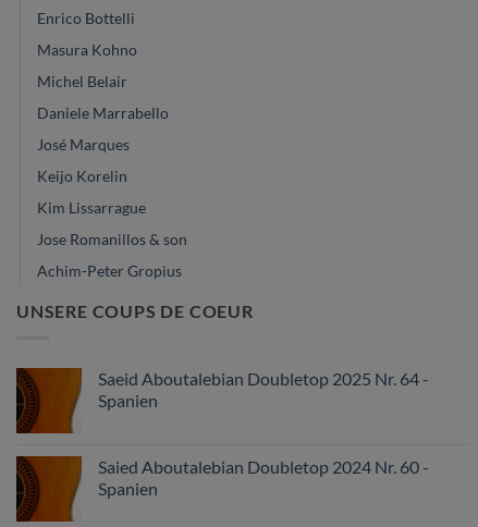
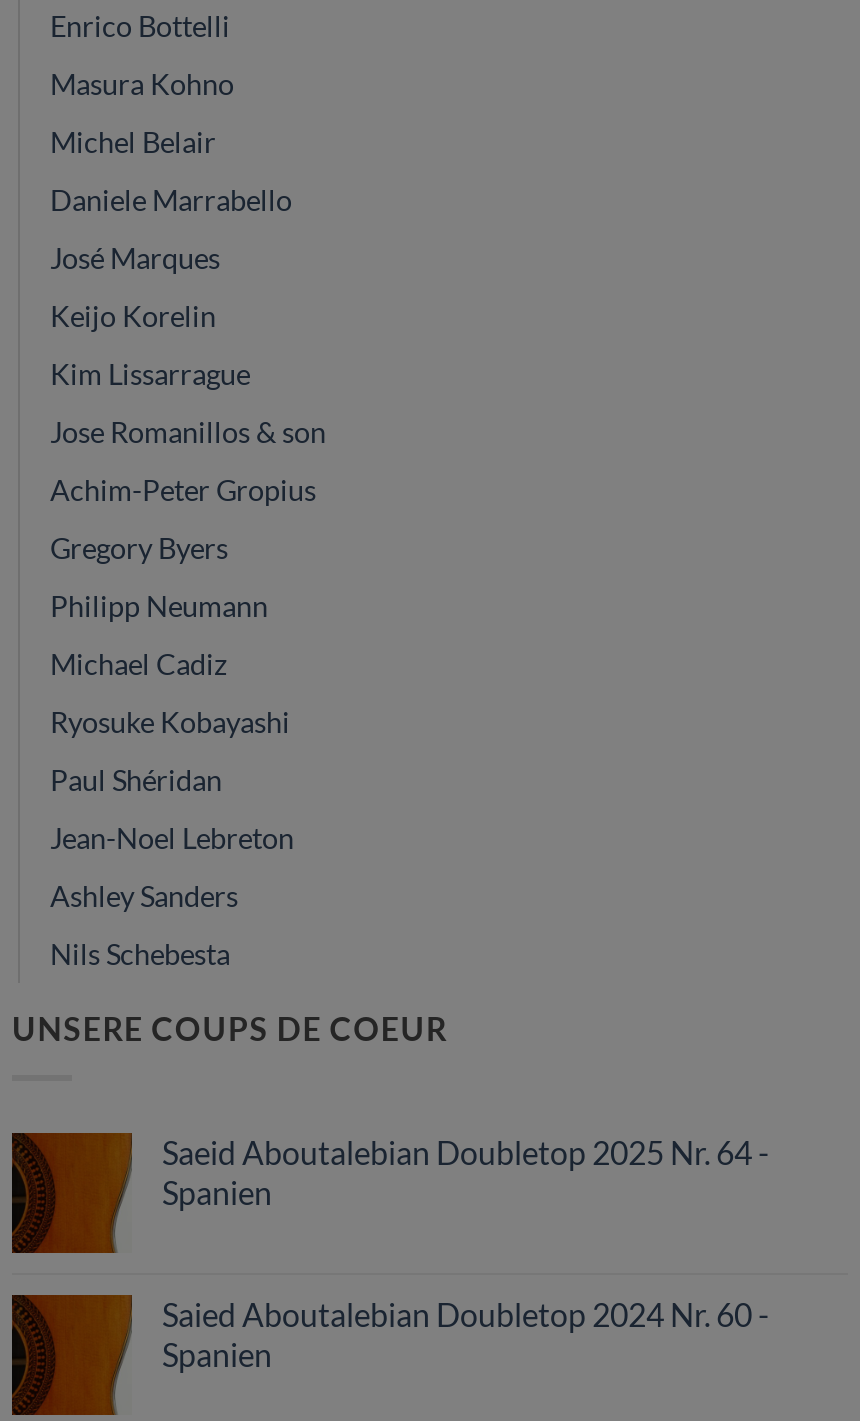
+ Gregory Byers
+ Philipp Neumann
+ Michael Cadiz
+ Ryosuke Kobayashi
+ Paul Shéridan
+ Jean-Noel Lebreton
+ Ashley Sanders
+ Nils Schebesta
